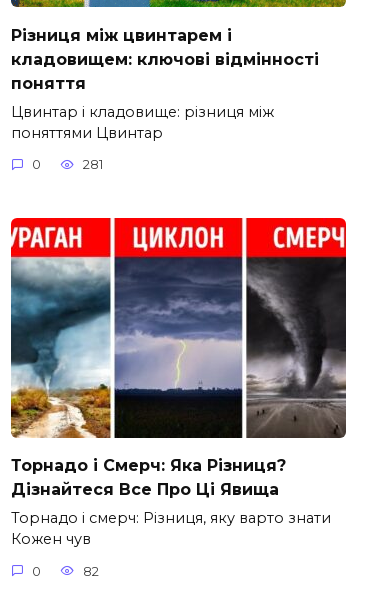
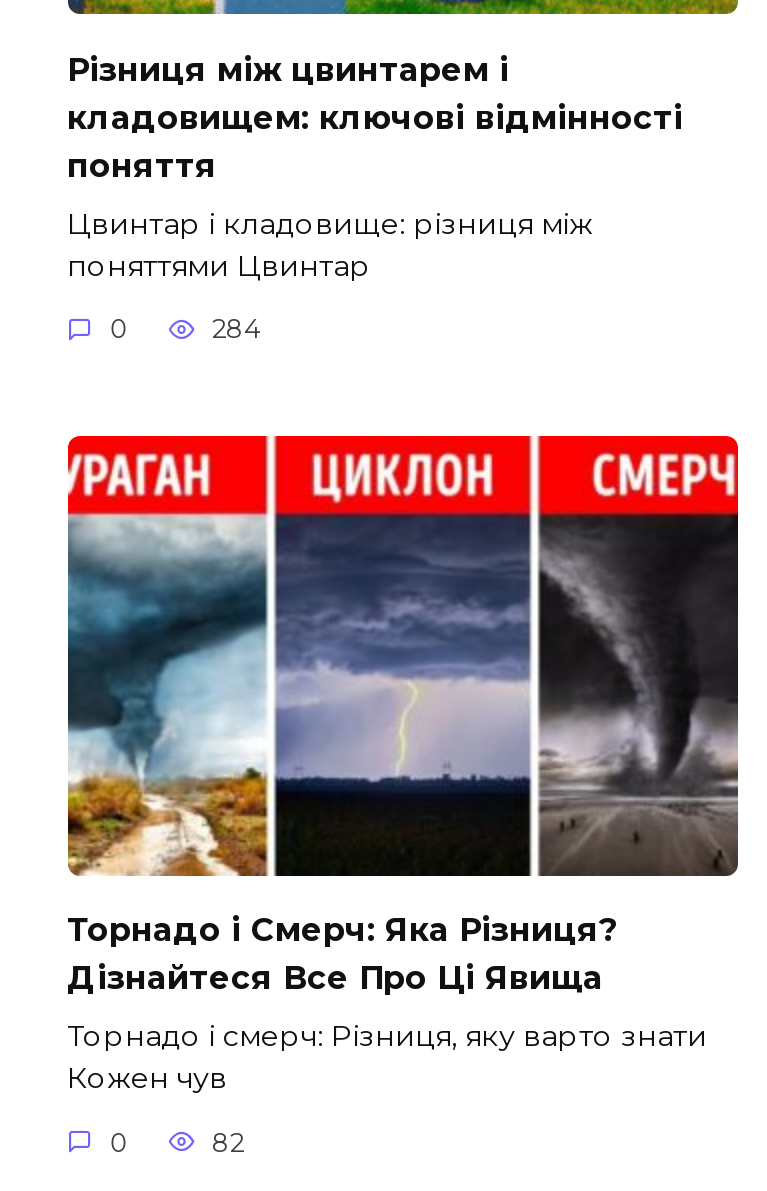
- 281
+ 284
